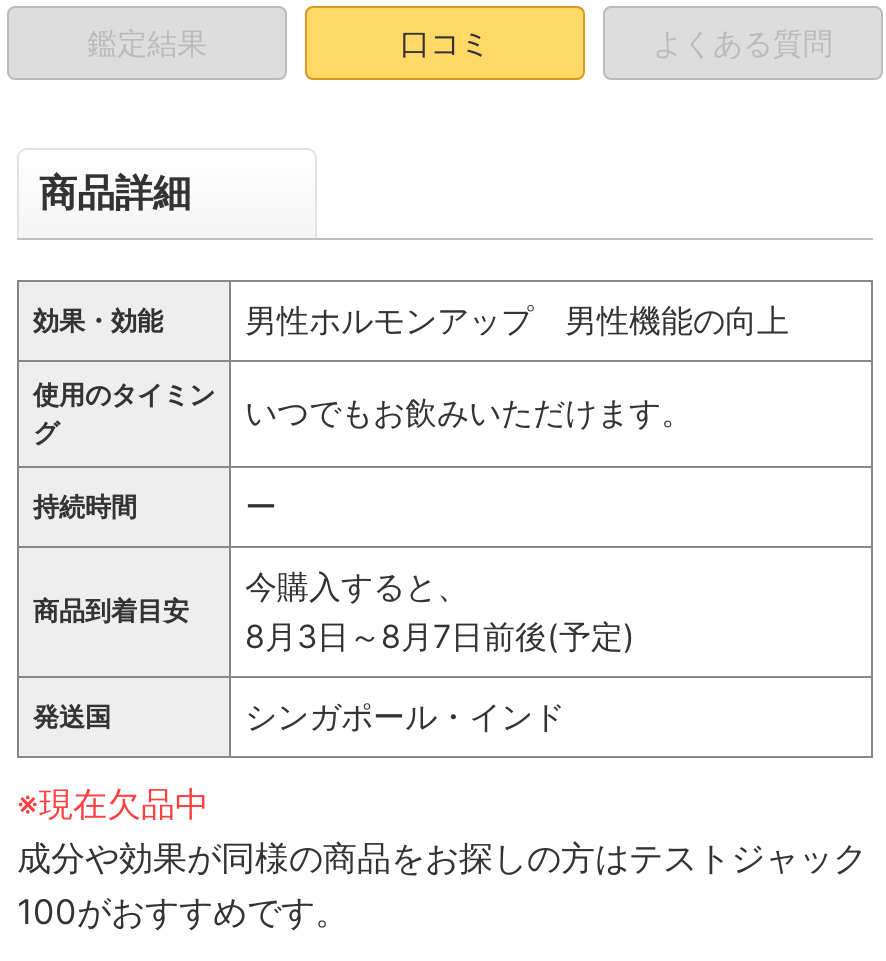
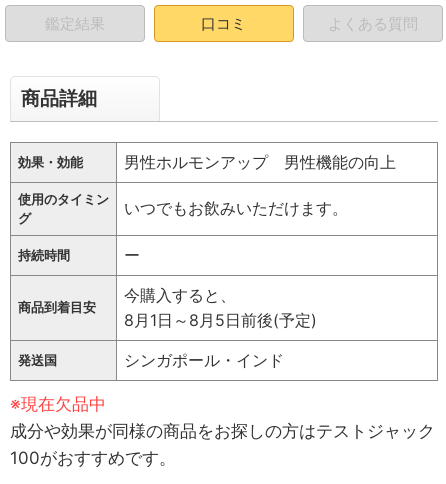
- 8月3日～8月7日前後(予定)
+ 8月1日～8月5日前後(予定)
